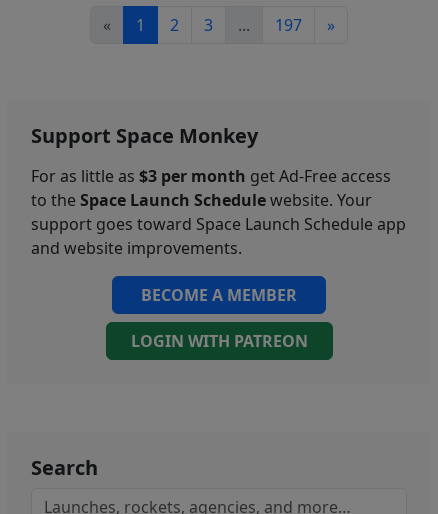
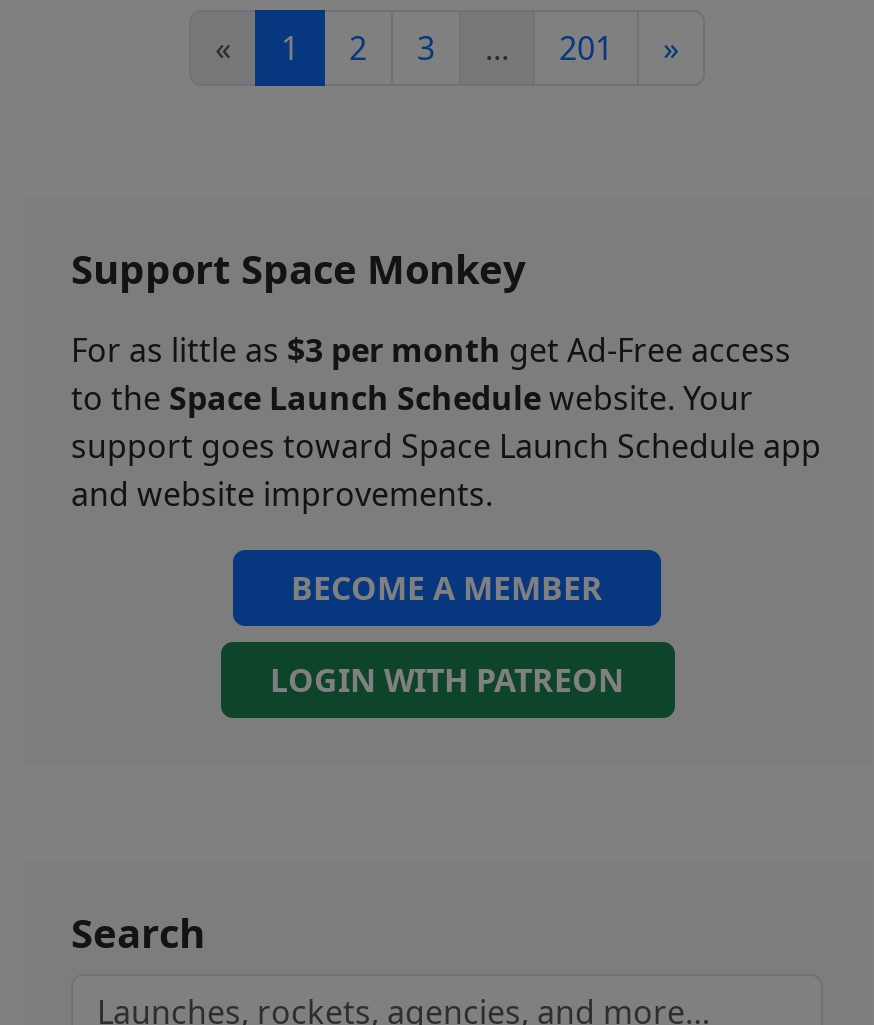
- 197
+ 201
